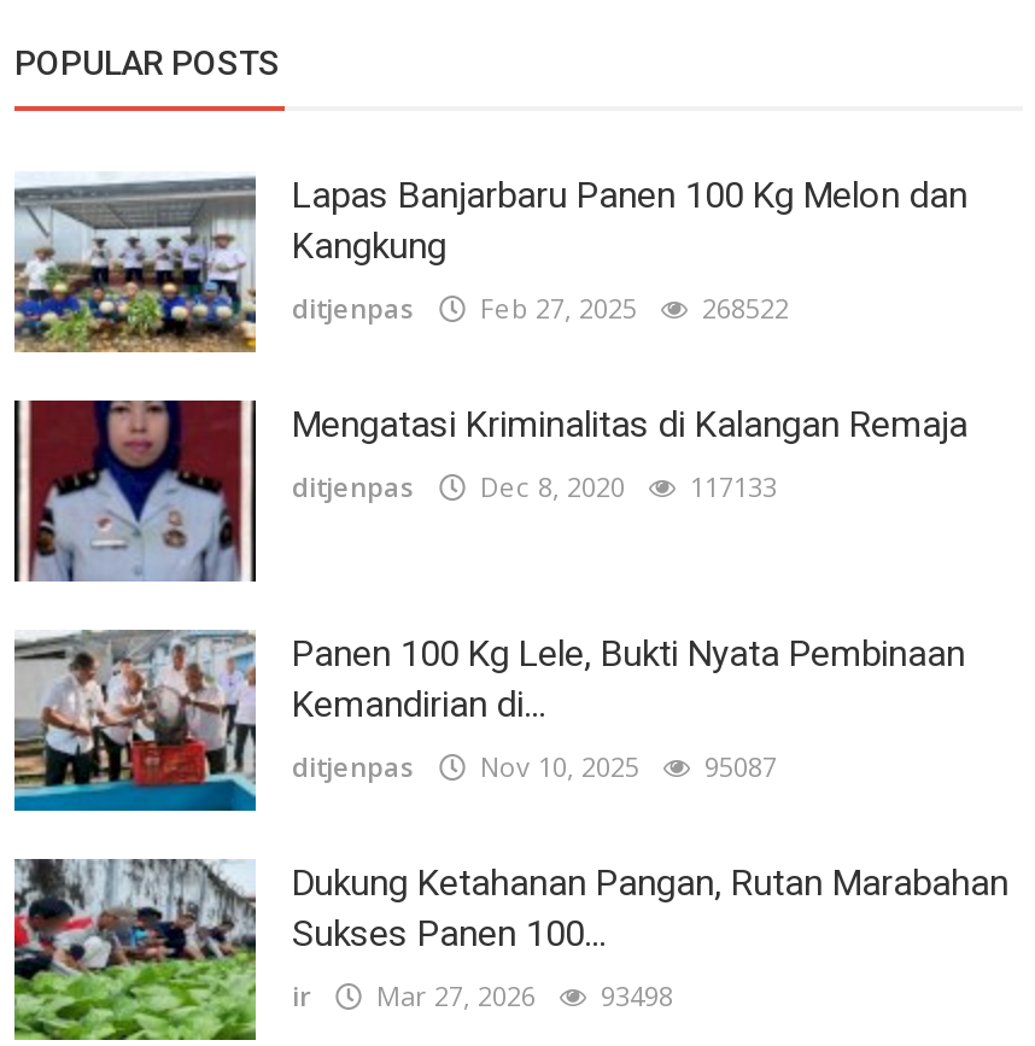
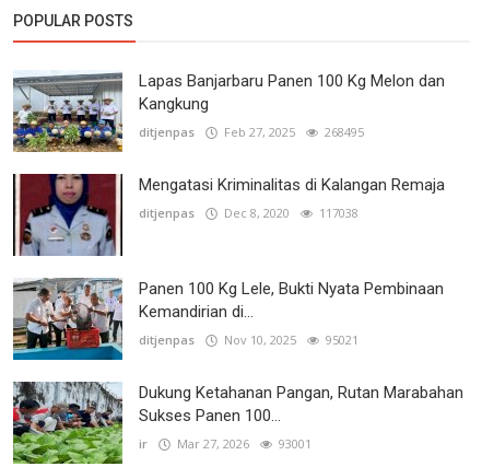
- ditjenpas Feb 27, 2025 268522
+ ditjenpas Feb 27, 2025 268495

- ditjenpas Dec 8, 2020 117133
+ ditjenpas Dec 8, 2020 117038

- ditjenpas Nov 10, 2025 95087
+ ditjenpas Nov 10, 2025 95021

- ir Mar 27, 2026 93498
+ ir Mar 27, 2026 93001
